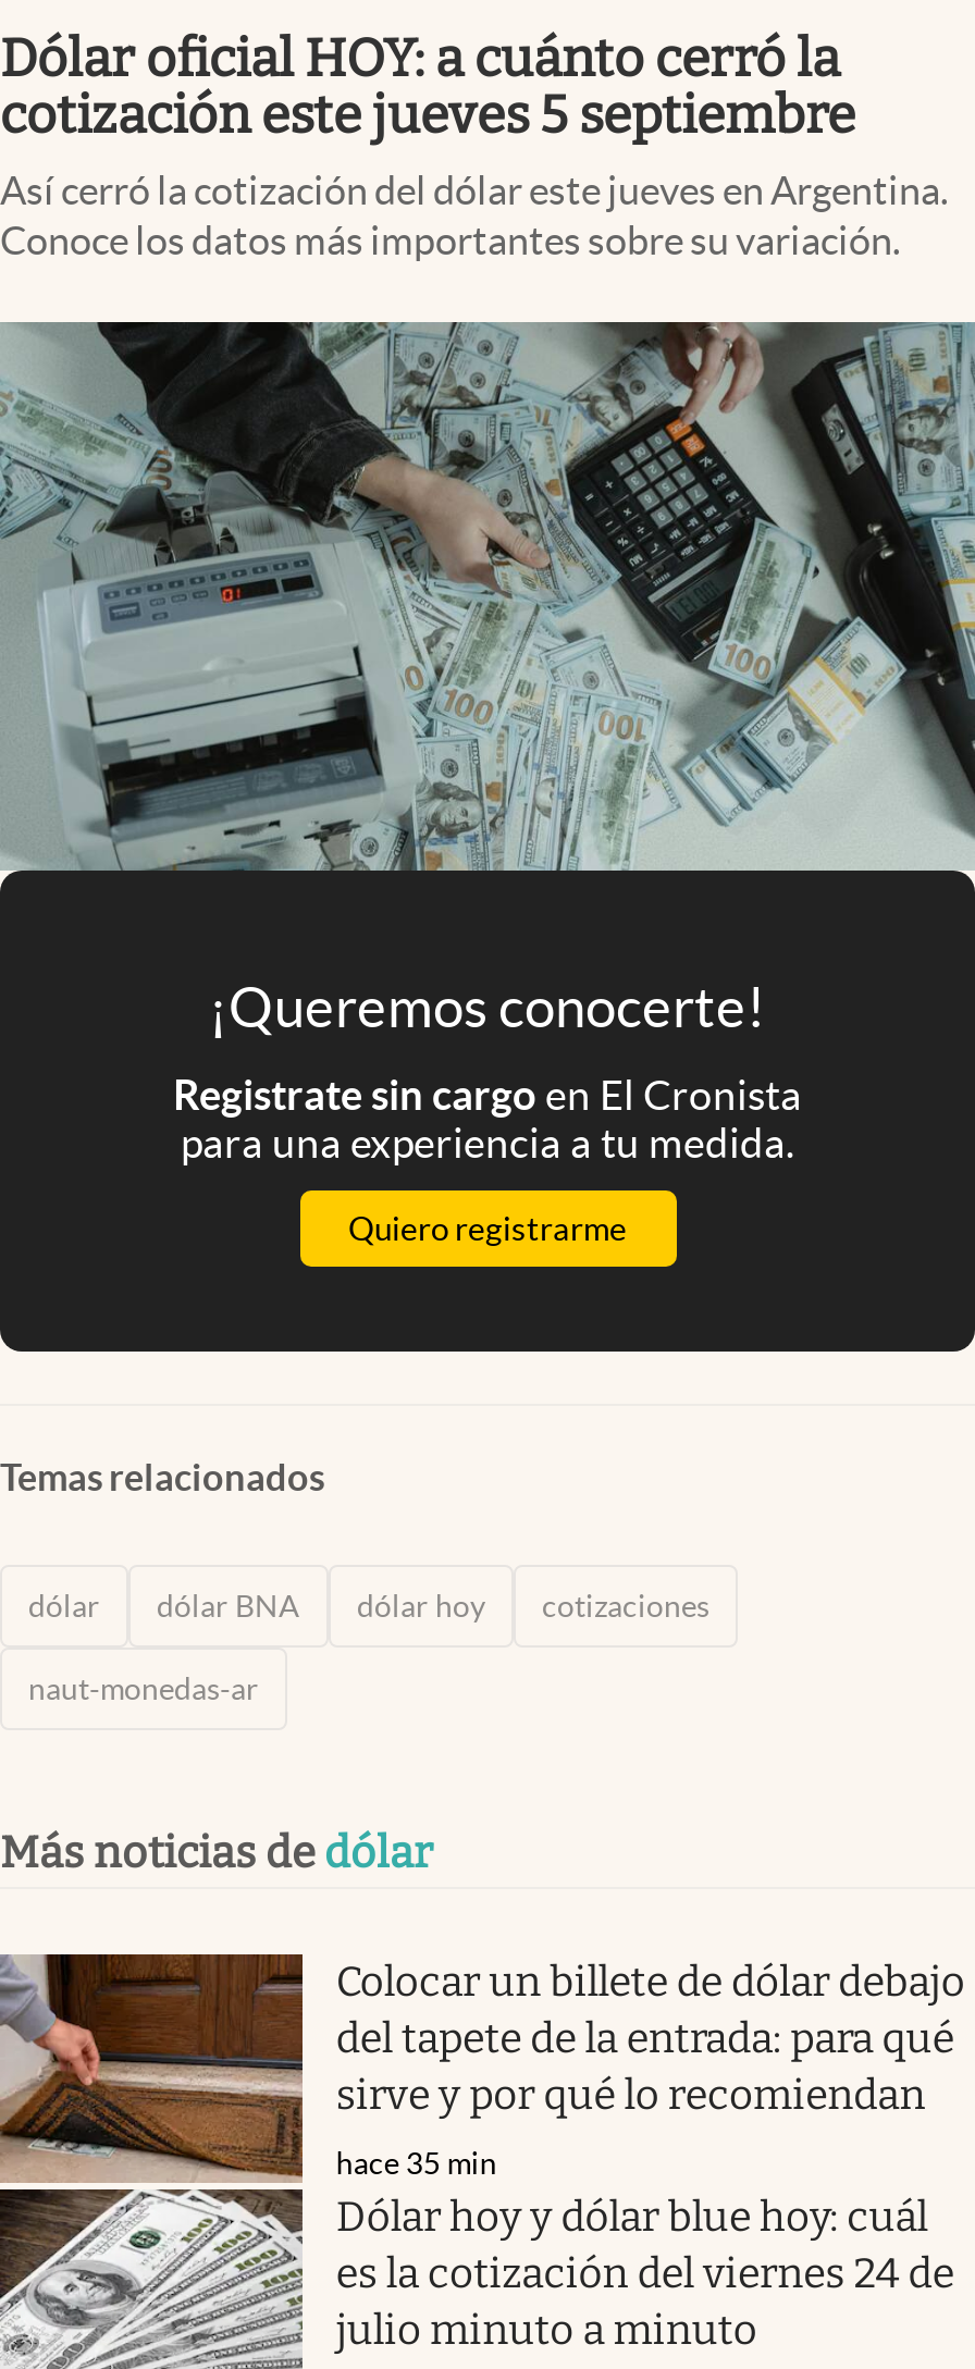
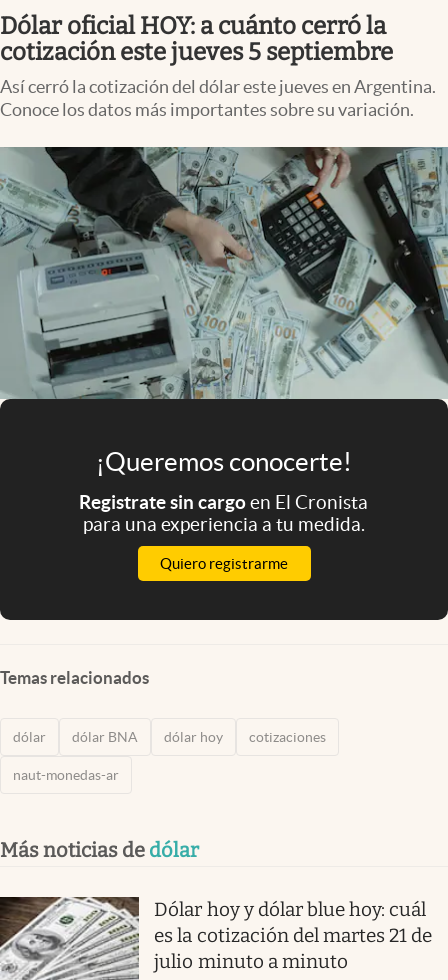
- [image]
- Colocar un billete de dólar debajo
- del tapete de la entrada: para qué
- sirve y por qué lo recomiendan
- hace 35 min

- es la cotización del viernes 24 de
+ es la cotización del martes 21 de
